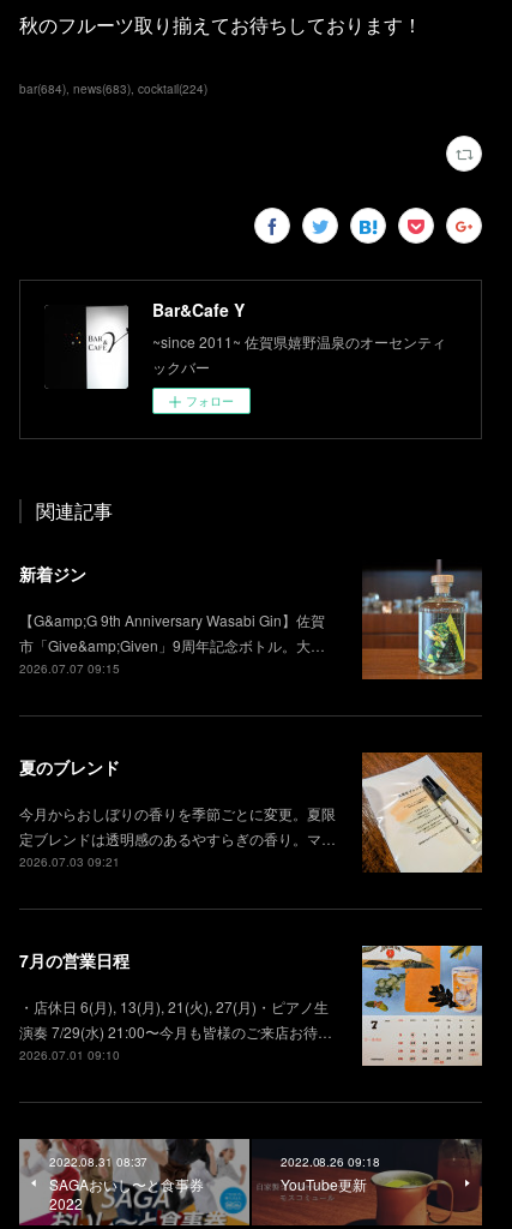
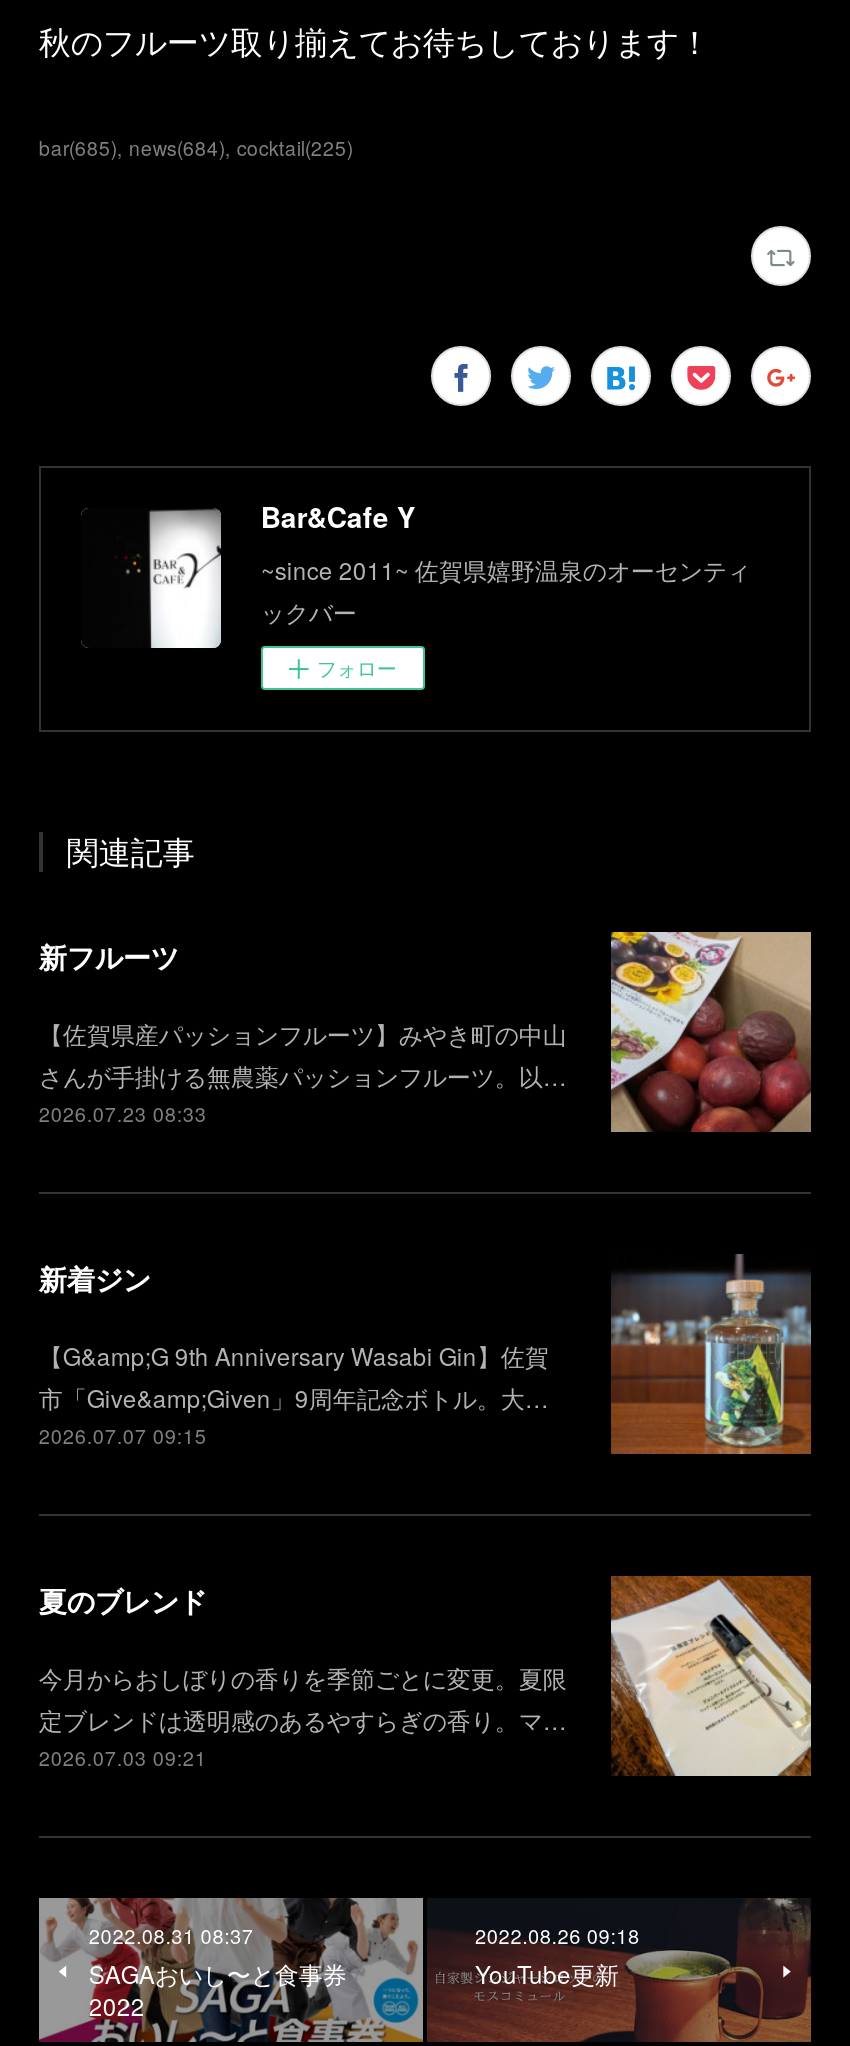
- bar(684) news(683) cocktail(224)
+ bar(685) news(684) cocktail(225)

+ [image]
+ 新フルーツ
+ 【佐賀県産パッションフルーツ】みやき町の中山
+ さんが手掛ける無農薬パッションフルーツ。以…
+ 2026.07.23 08:33

moved down: [image] | 新着ジン | 【G&amp;G 9th Anniversary Wasabi Gin】佐賀 | ... | 定ブレンドは透明感のあるやすらぎの香り。マ… | 2026.07.03 09:21

- [image]
- 7月の営業日程
- ・店休日 6(月), 13(月), 21(火), 27(月)・ピアノ生
- 演奏 7/29(水) 21:00〜今月も皆様のご来店お待…
- 2026.07.01 09:10
